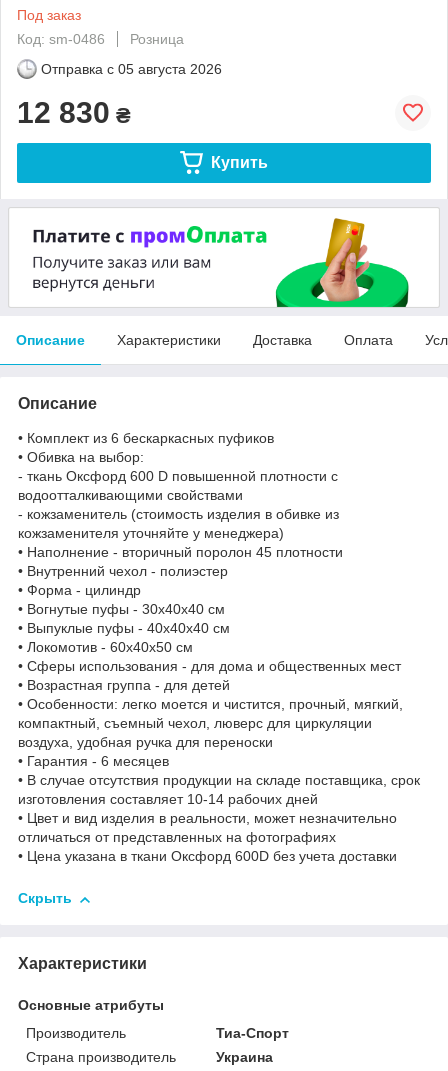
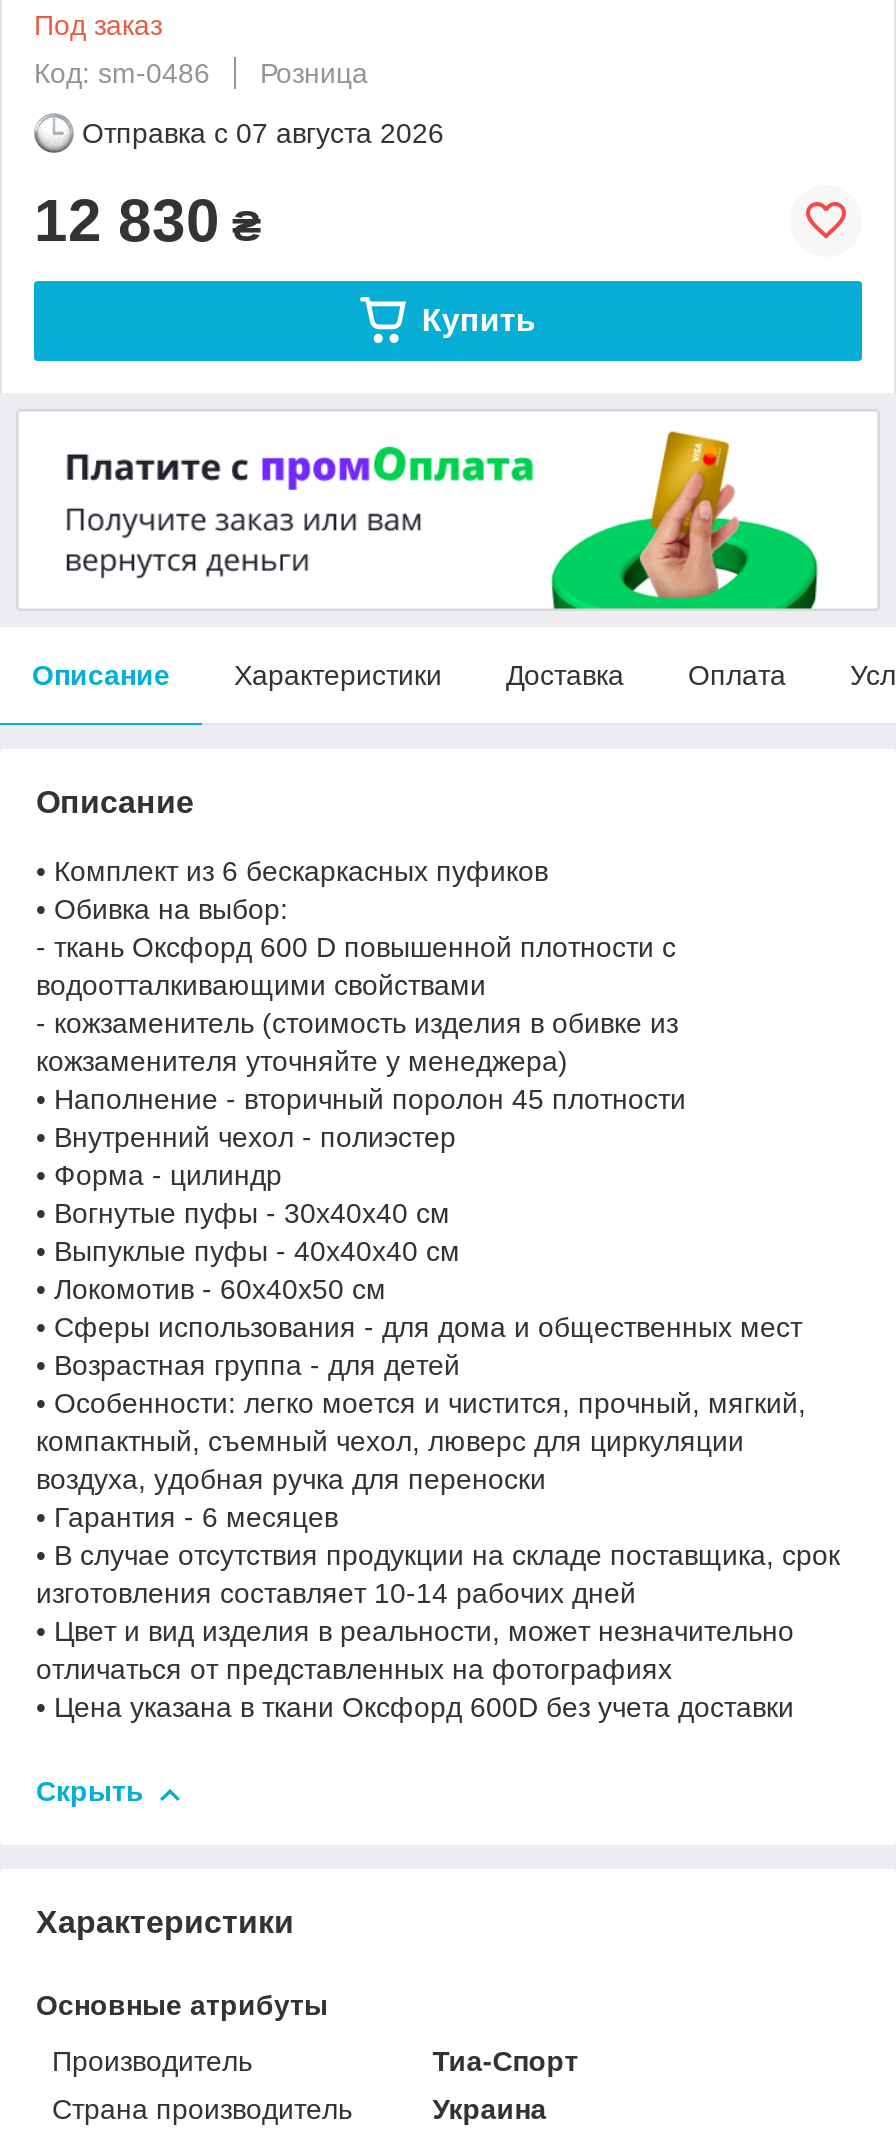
- Отправка с 05 августа 2026
+ Отправка с 07 августа 2026
